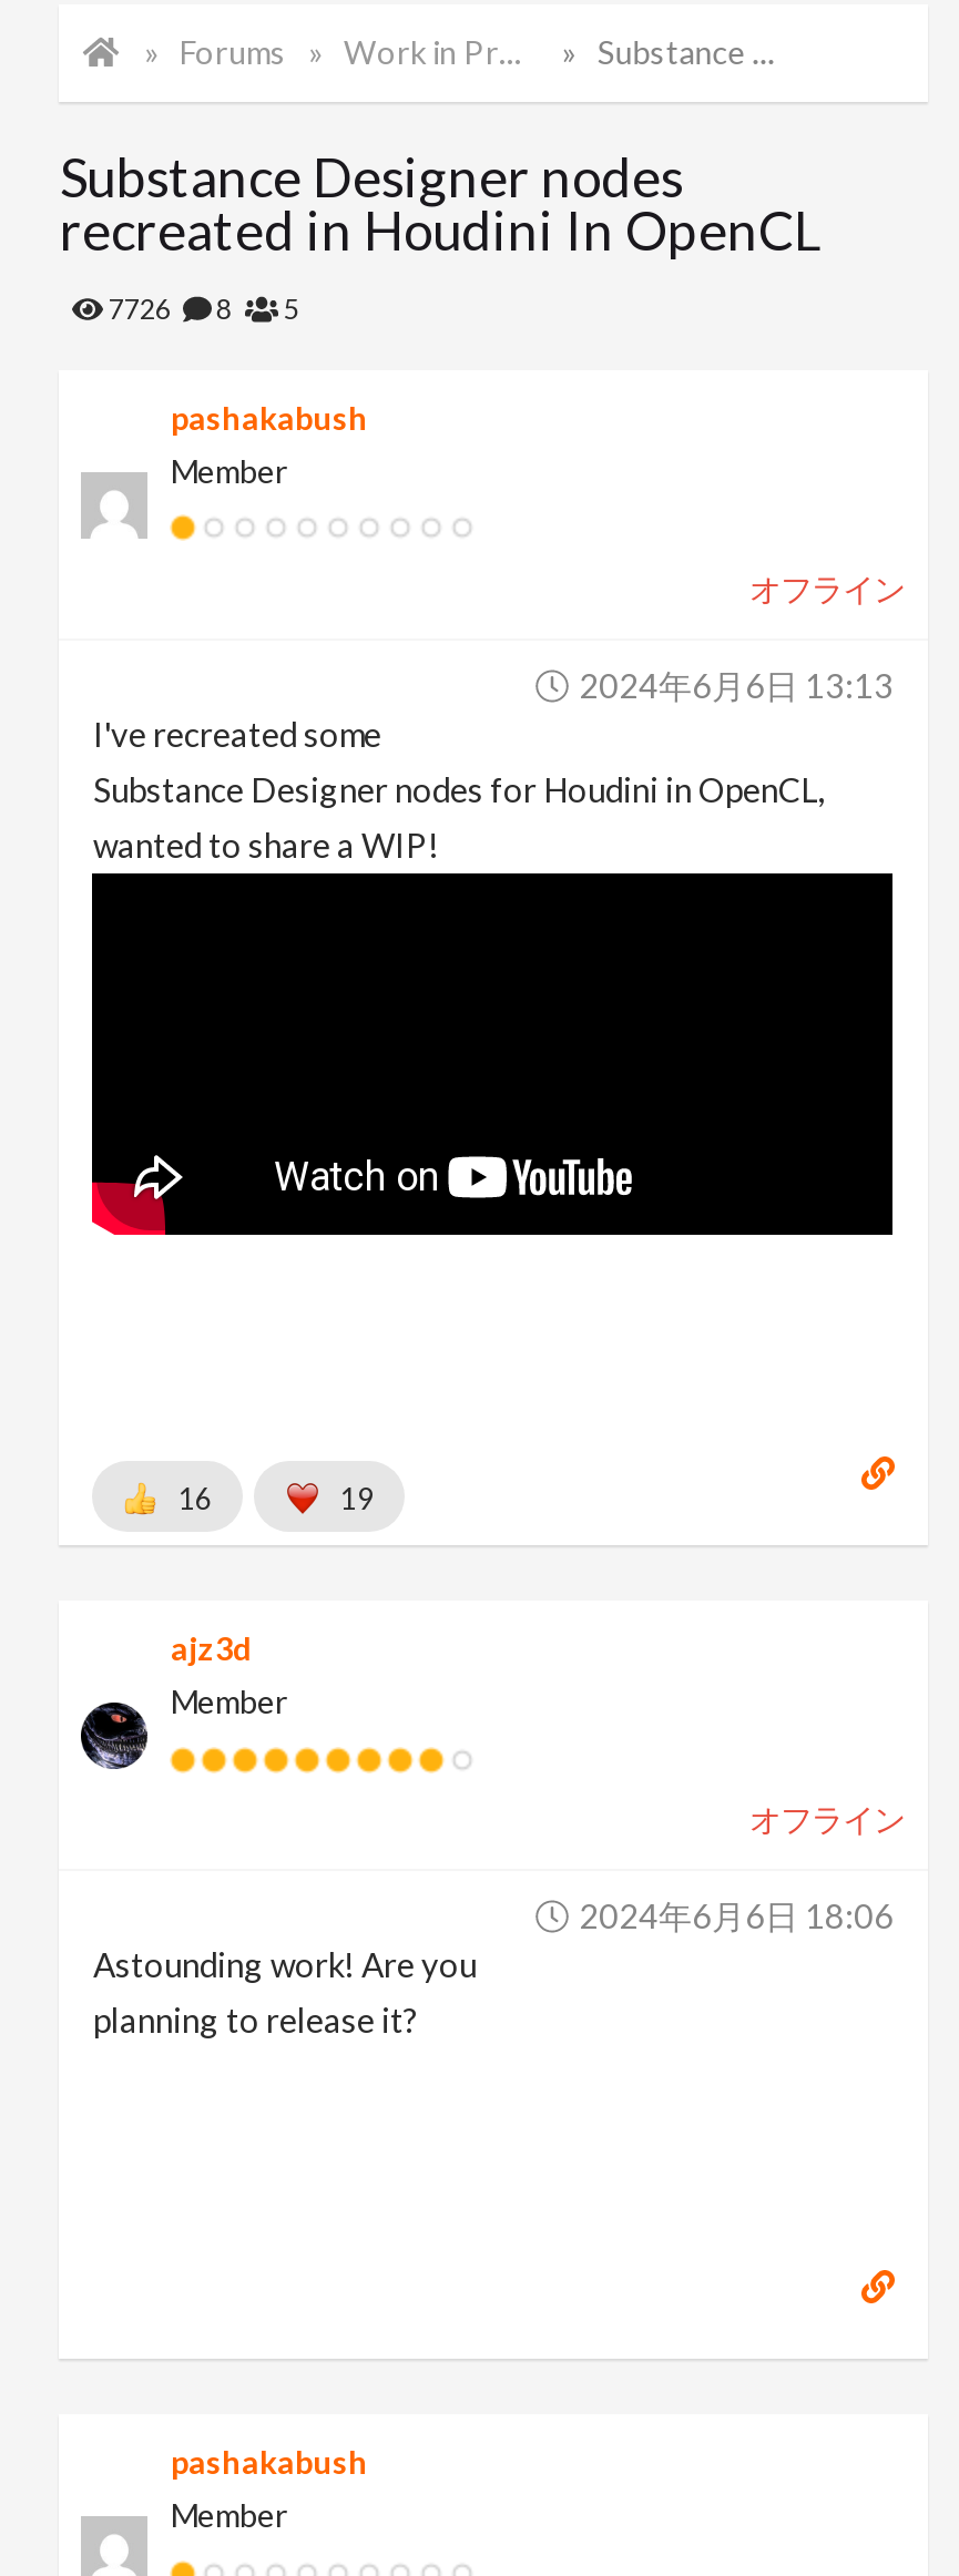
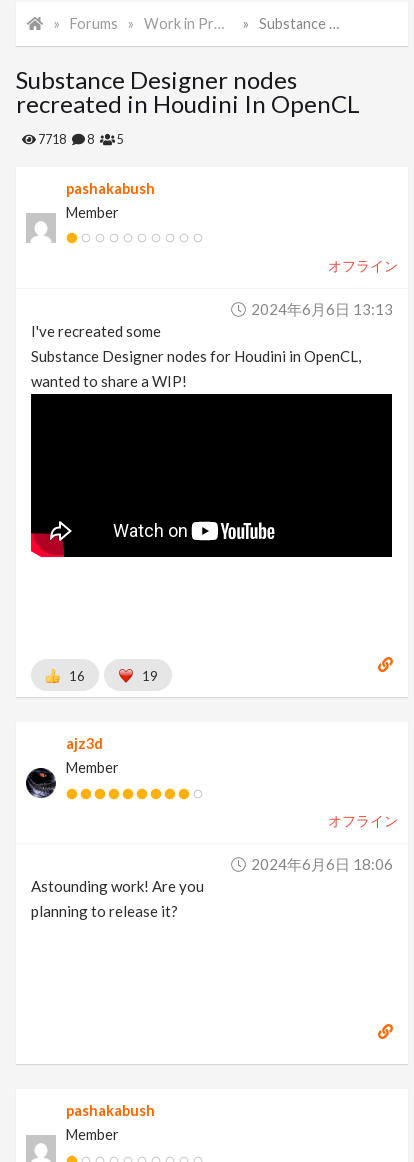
- 7726
+ 7718
